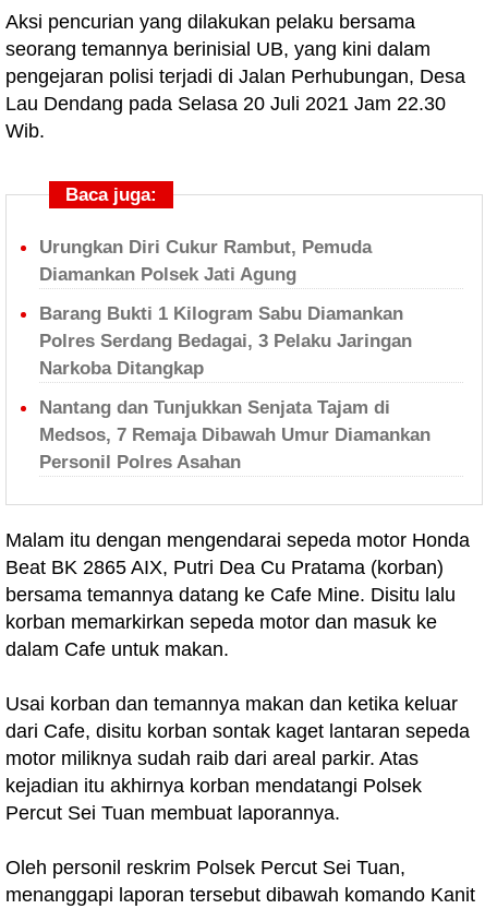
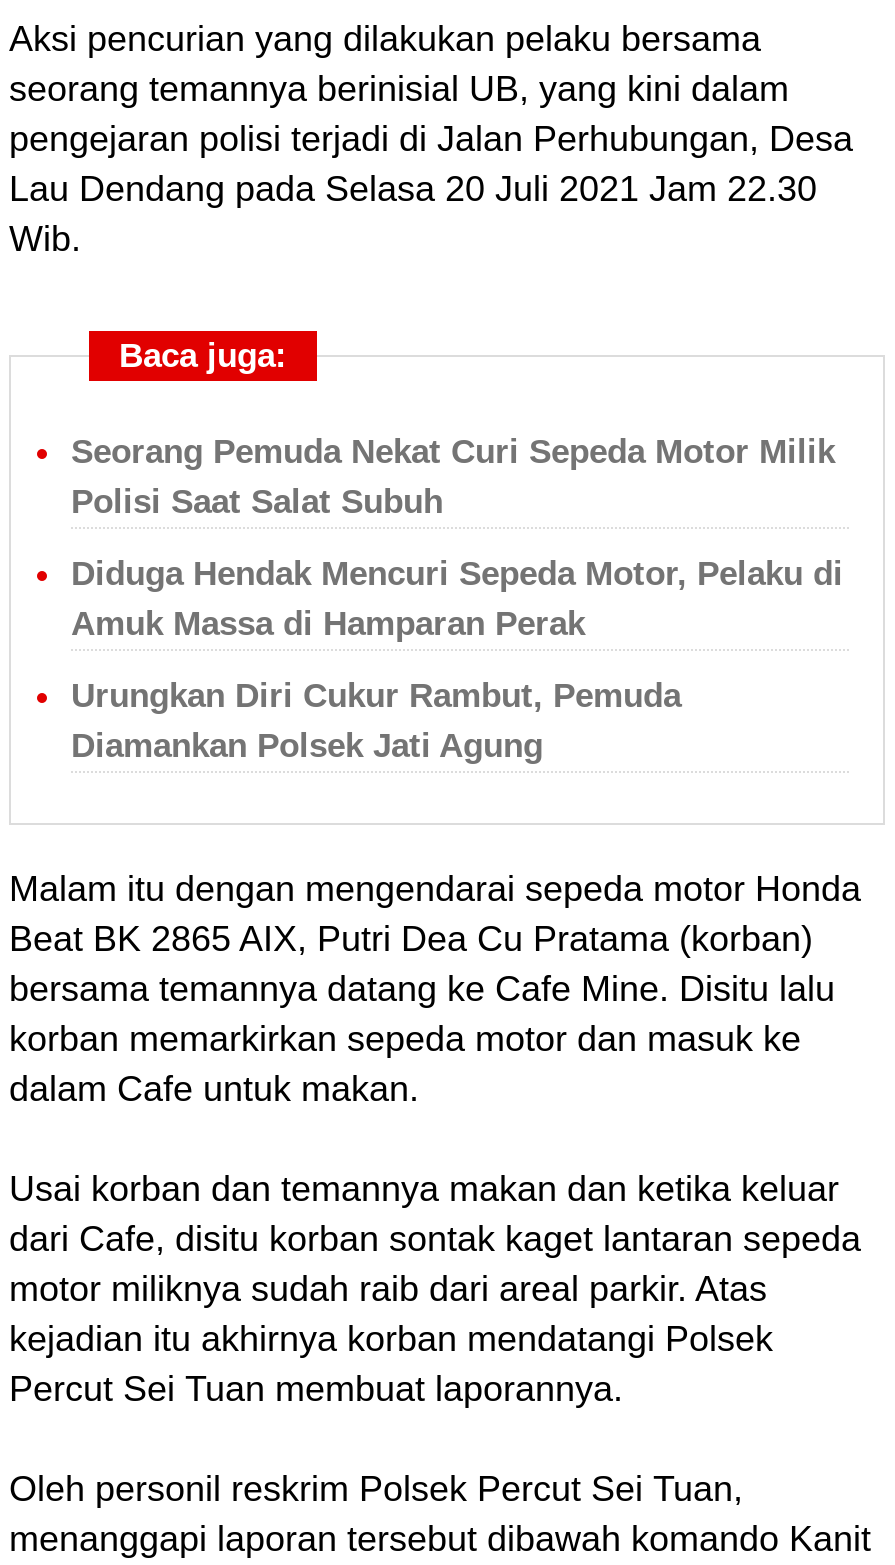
+ Seorang Pemuda Nekat Curi Sepeda Motor Milik
+ Polisi Saat Salat Subuh
+ Diduga Hendak Mencuri Sepeda Motor, Pelaku di
+ Amuk Massa di Hamparan Perak

moved down: Urungkan Diri Cukur Rambut, Pemuda | Diamankan Polsek Jati Agung

- Barang Bukti 1 Kilogram Sabu Diamankan
- Polres Serdang Bedagai, 3 Pelaku Jaringan
- Narkoba Ditangkap
- Nantang dan Tunjukkan Senjata Tajam di
- Medsos, 7 Remaja Dibawah Umur Diamankan
- Personil Polres Asahan
